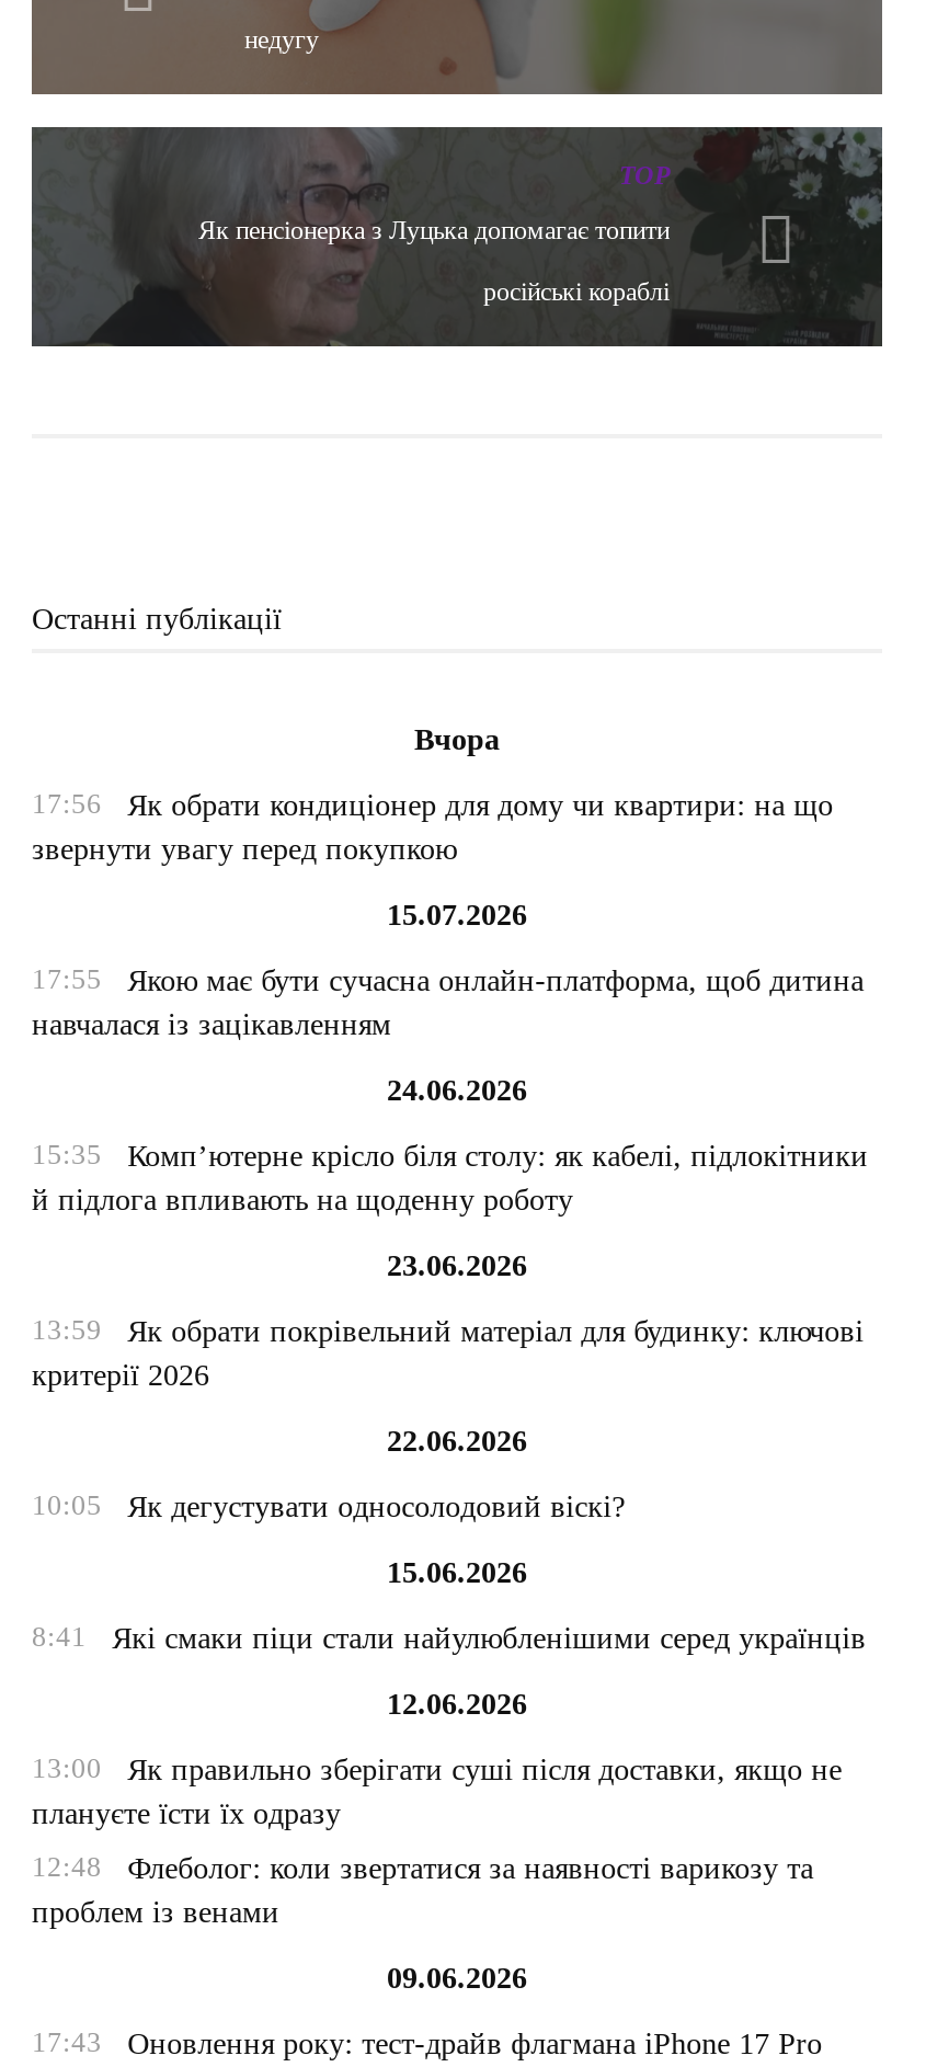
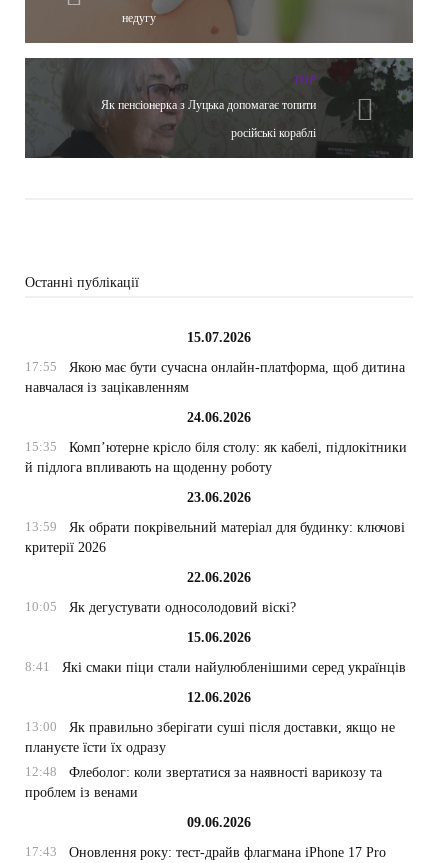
- Вчора
- 17:56
- Як обрати кондиціонер для дому чи квартири: на що
- звернути увагу перед покупкою
